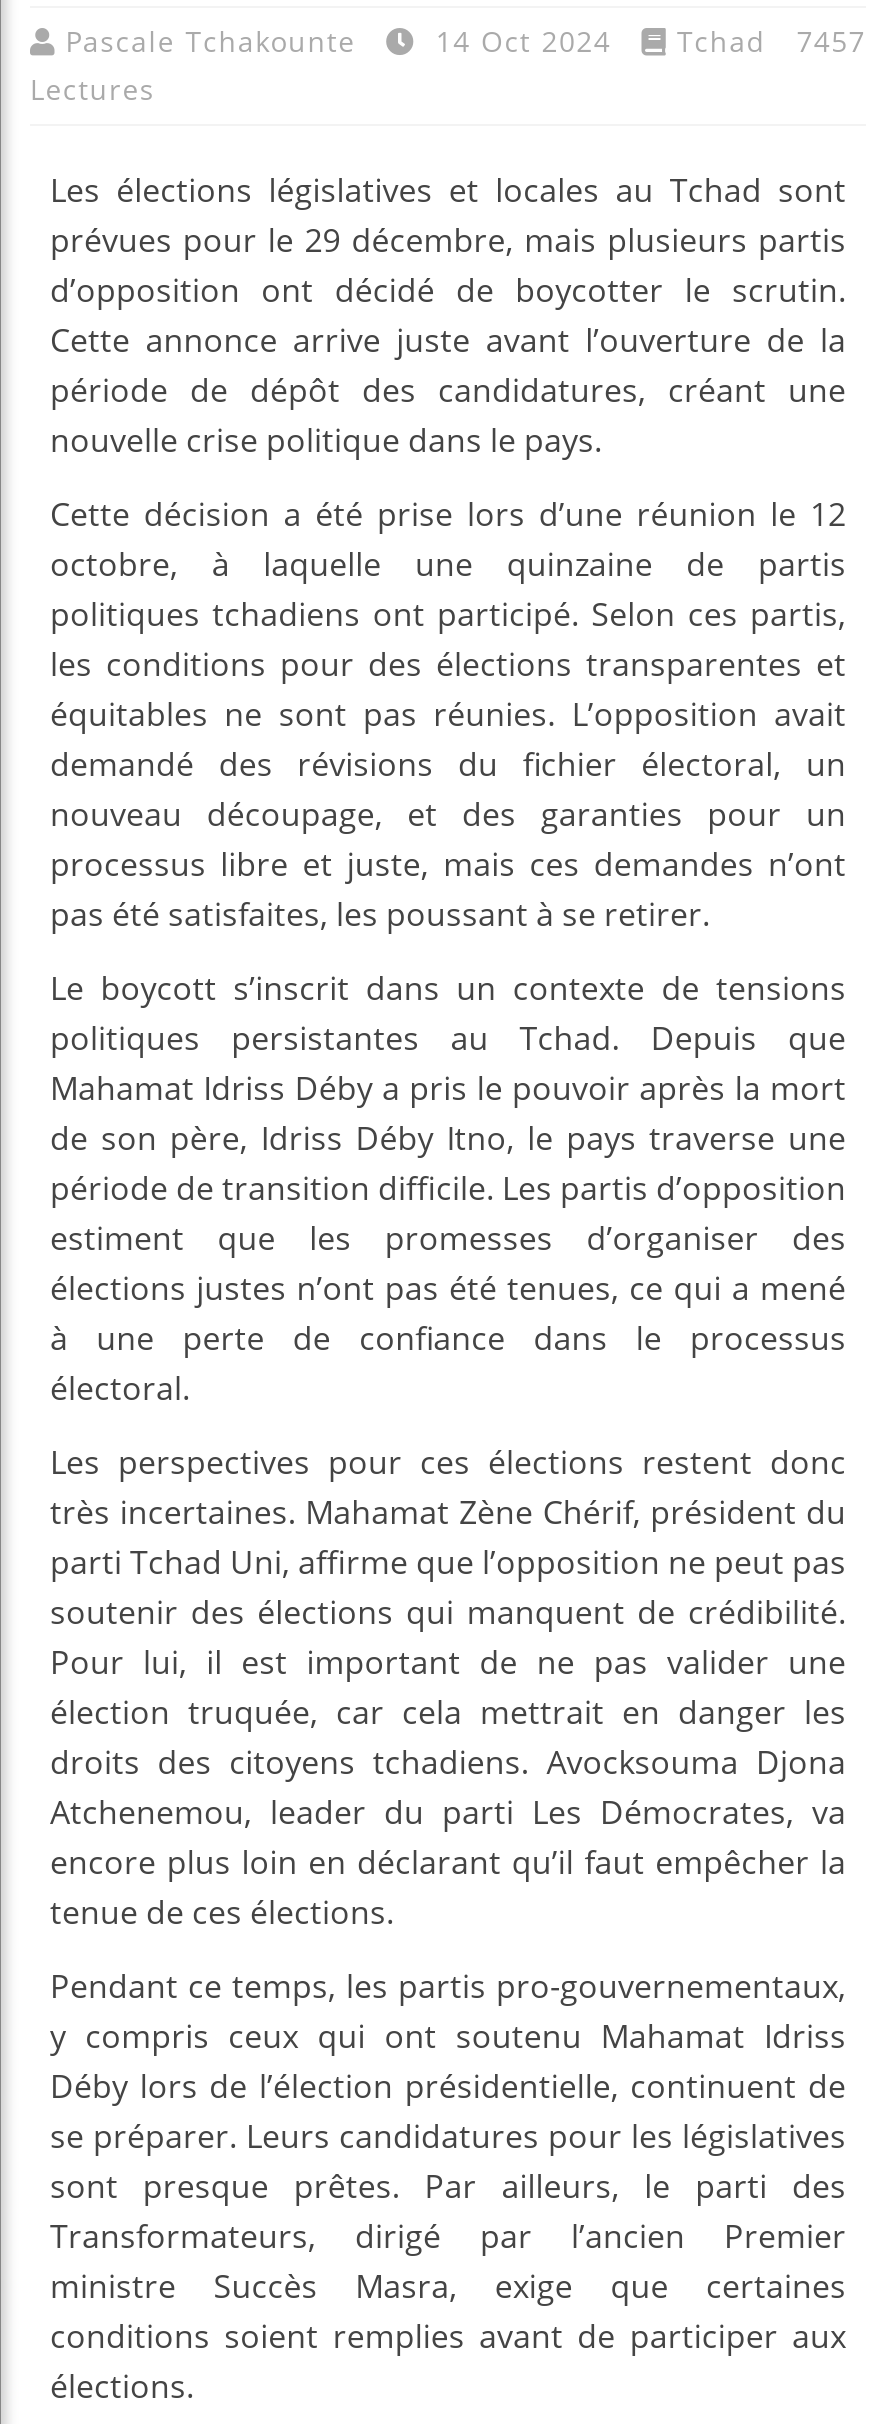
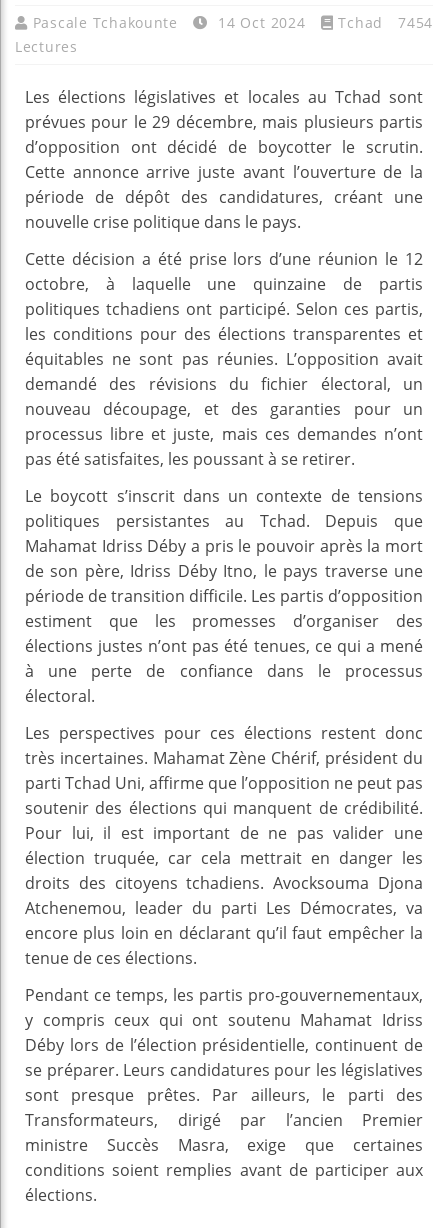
- Pascale Tchakounte 14 Oct 2024 Tchad 7457
+ Pascale Tchakounte 14 Oct 2024 Tchad 7454
